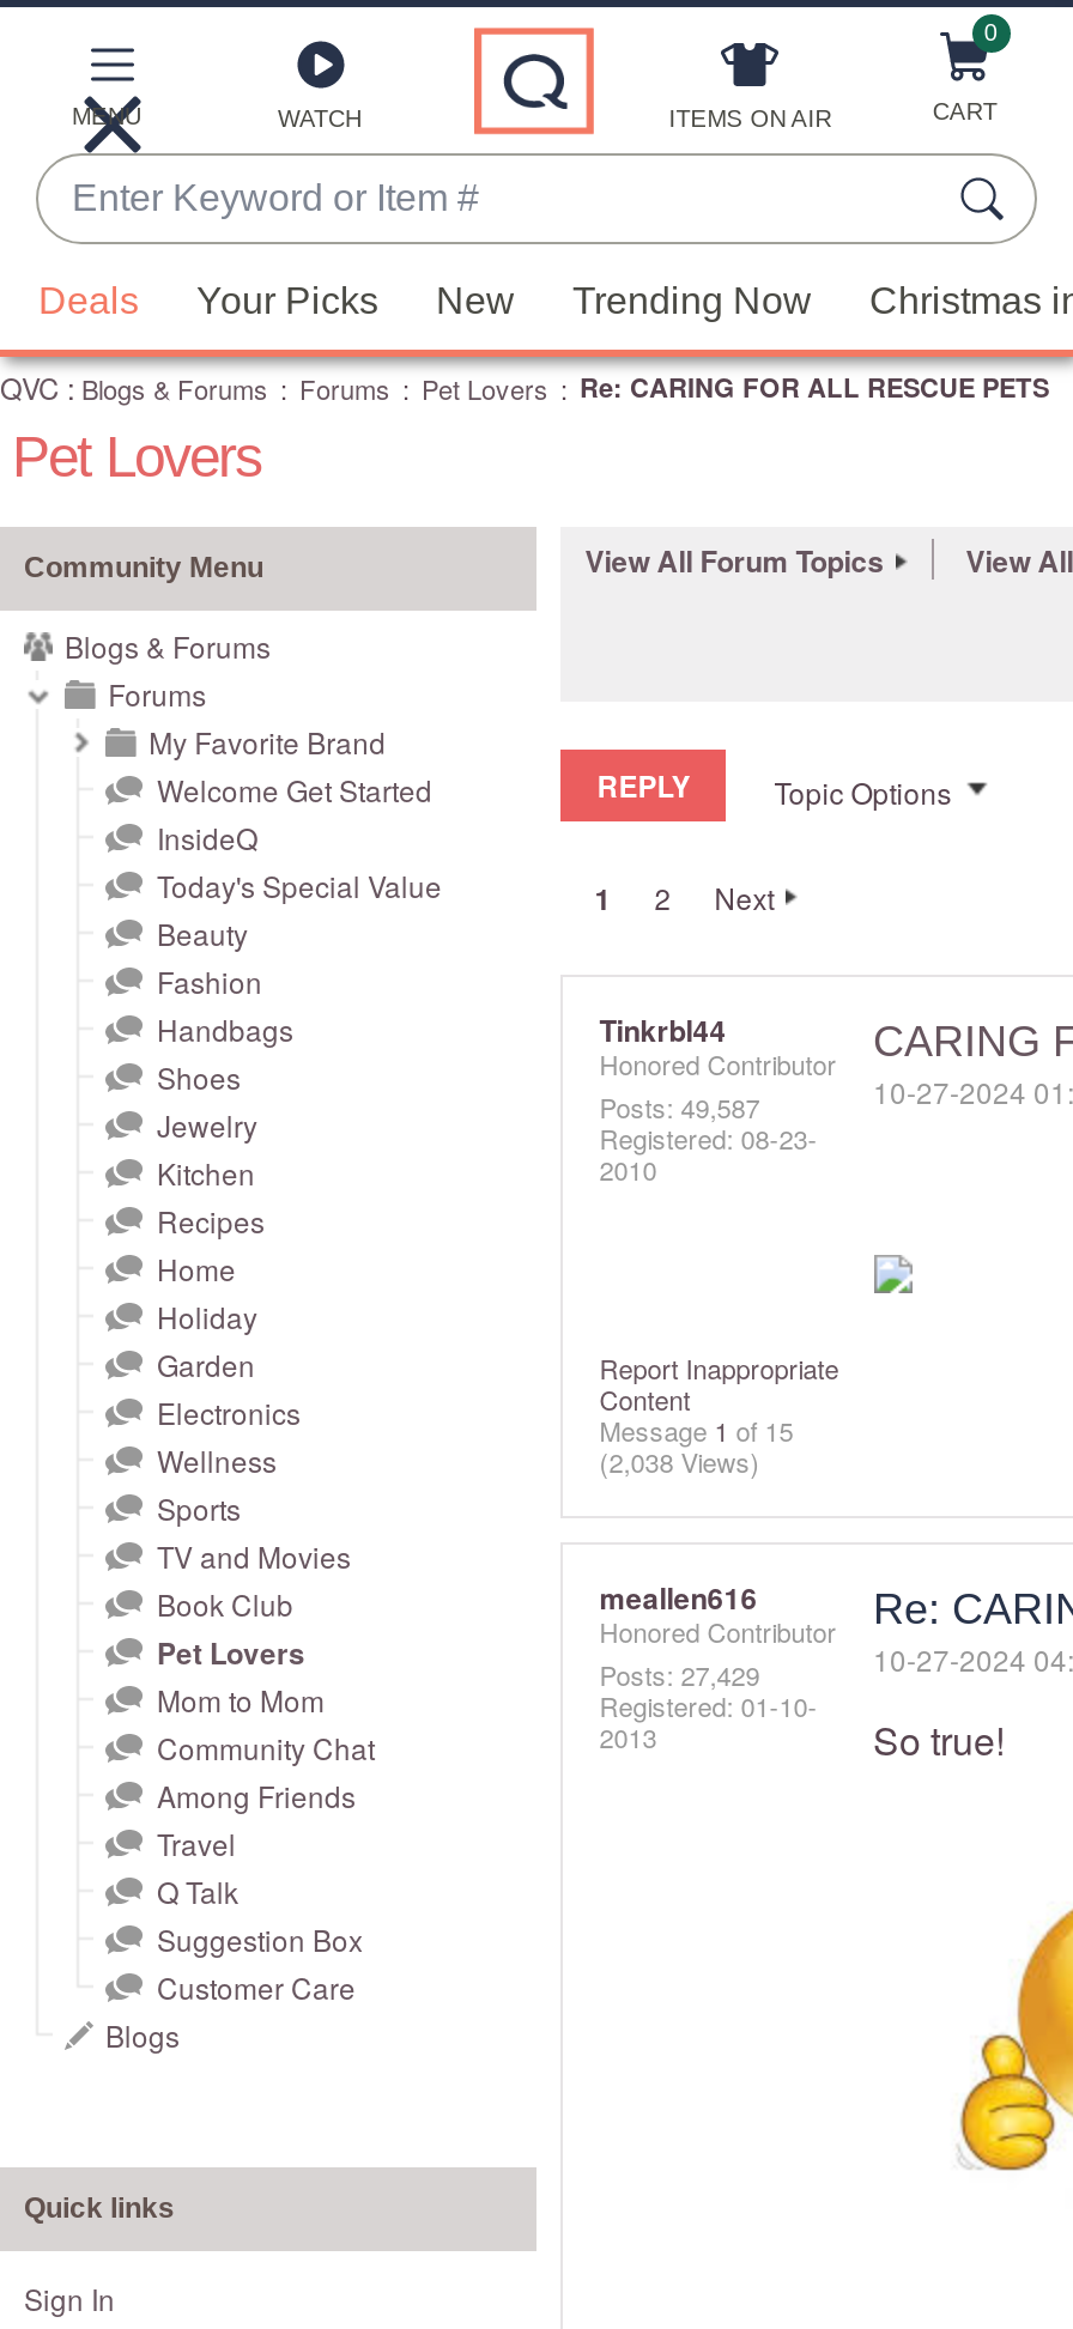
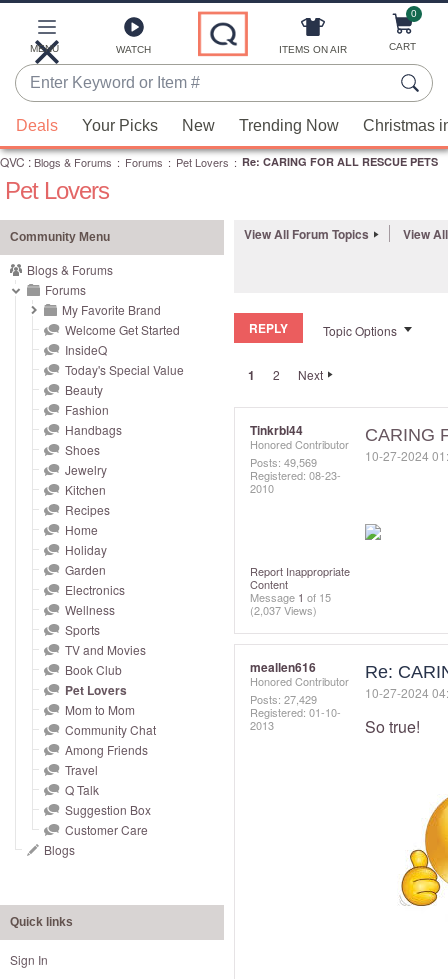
- Posts: 49,587
+ Posts: 49,569

- (2,038 Views)
+ (2,037 Views)
